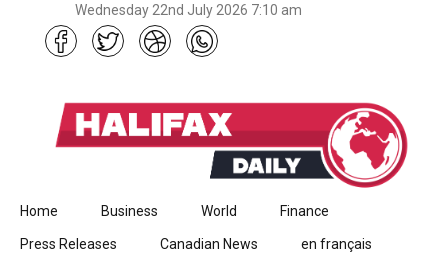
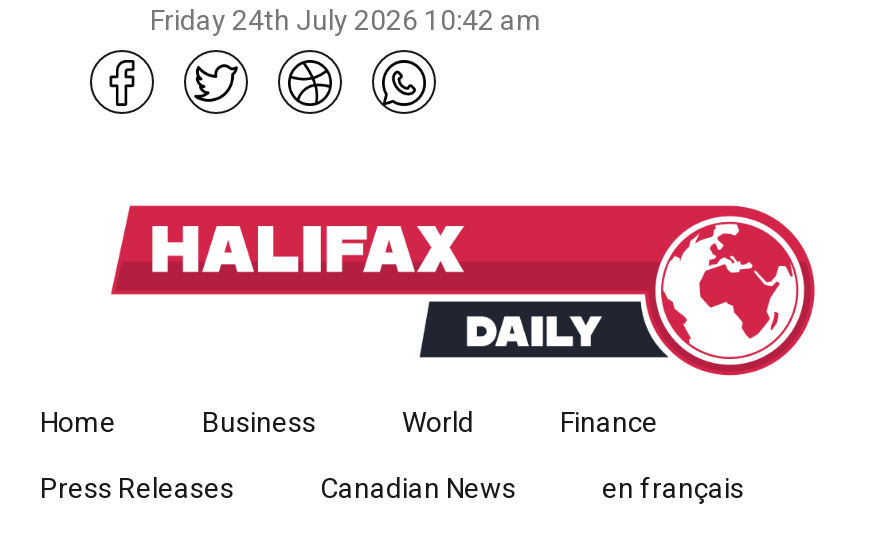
- Wednesday 22nd July 2026 7:10 am
+ Friday 24th July 2026 10:42 am
